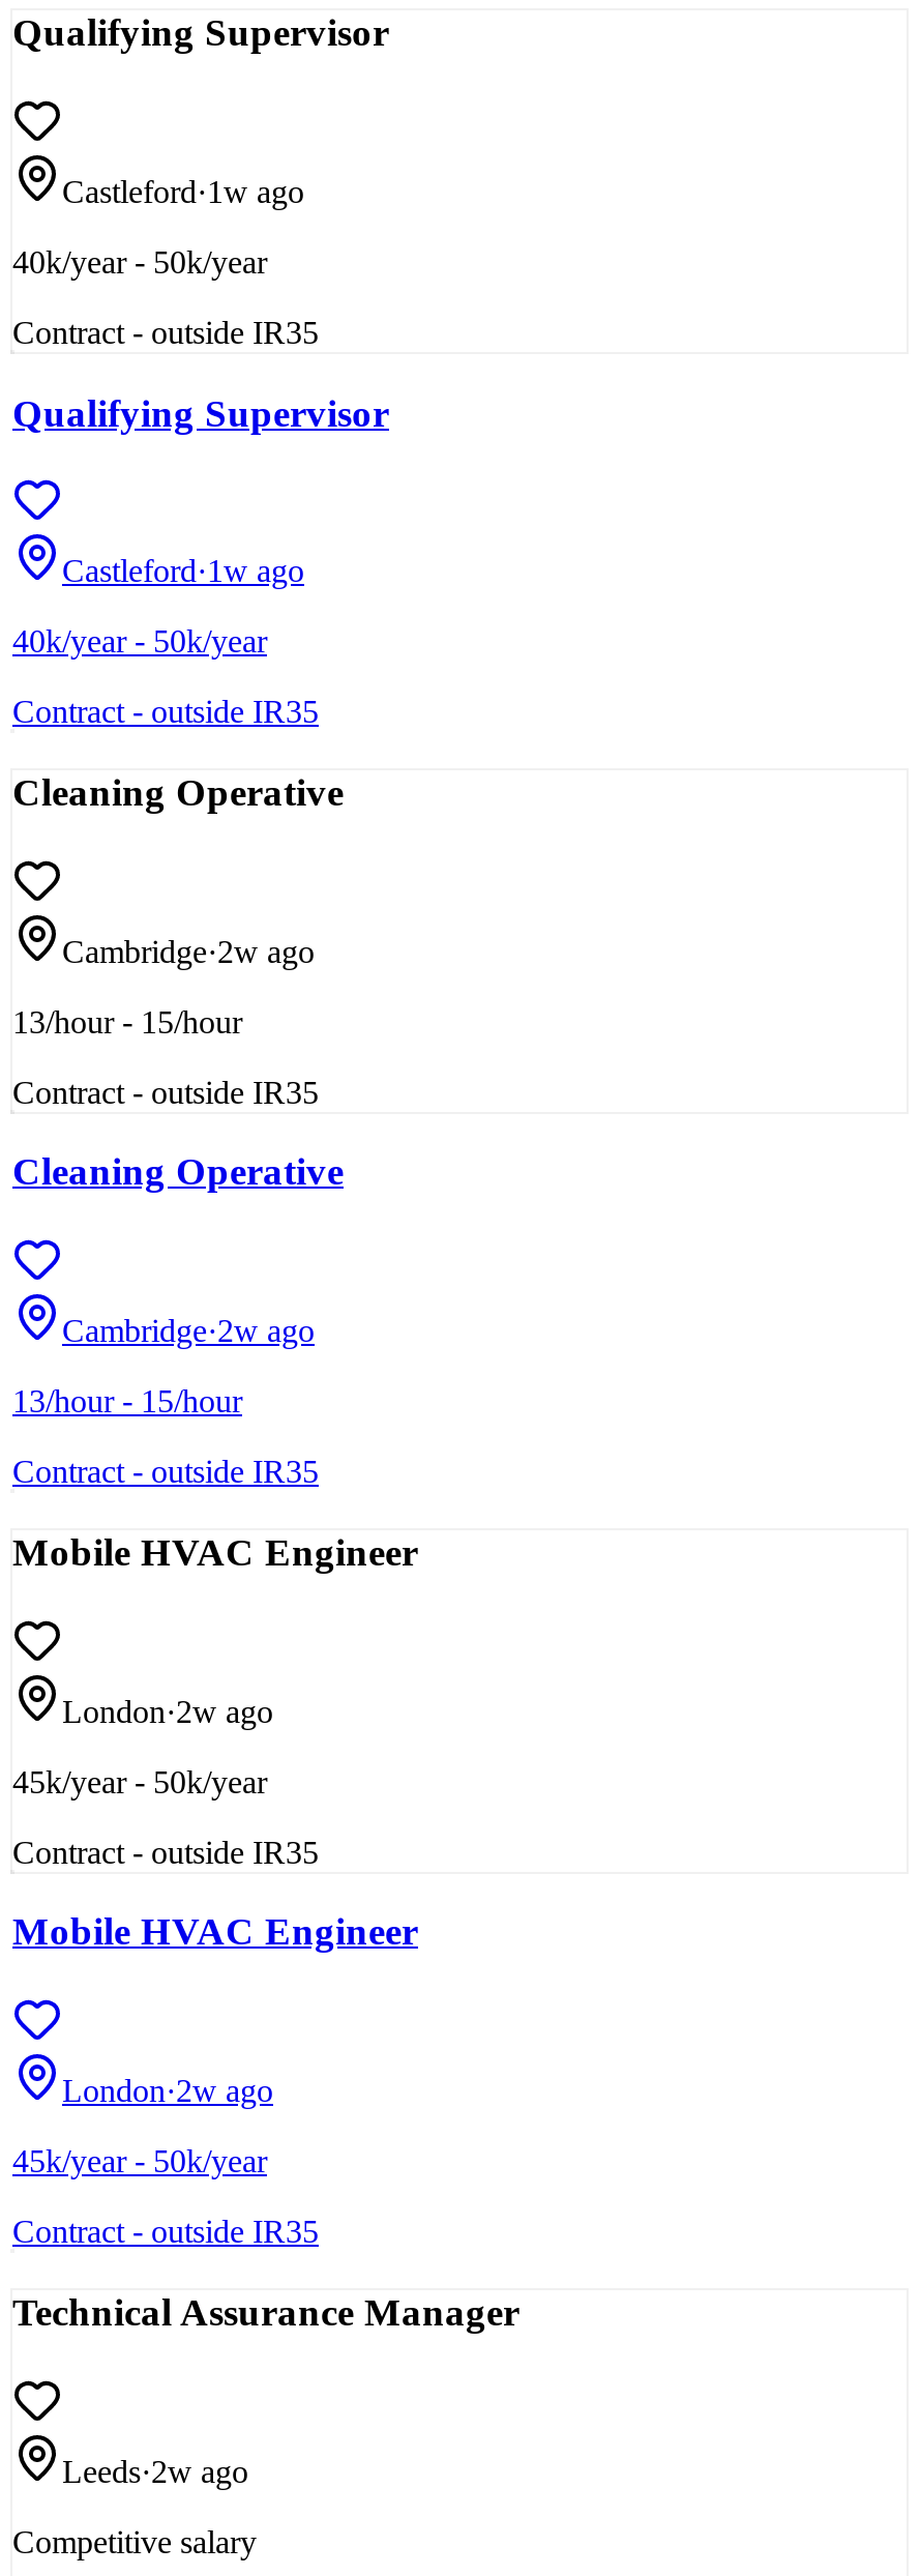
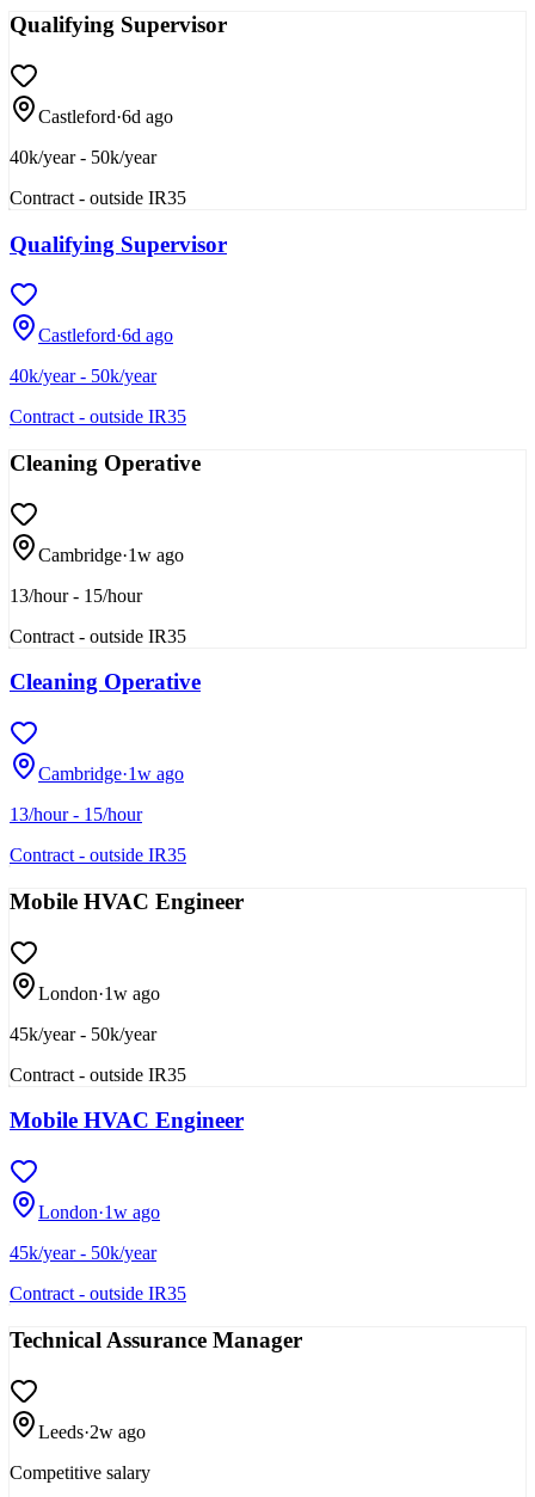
- Castleford · 1w ago
+ Castleford · 6d ago

- Castleford · 1w ago
+ Castleford · 6d ago

- Cambridge·2w ago
+ Cambridge·1w ago

- Cambridge·2w ago
+ Cambridge·1w ago

- London·2w ago
+ London·1w ago

- London·2w ago
+ London·1w ago
